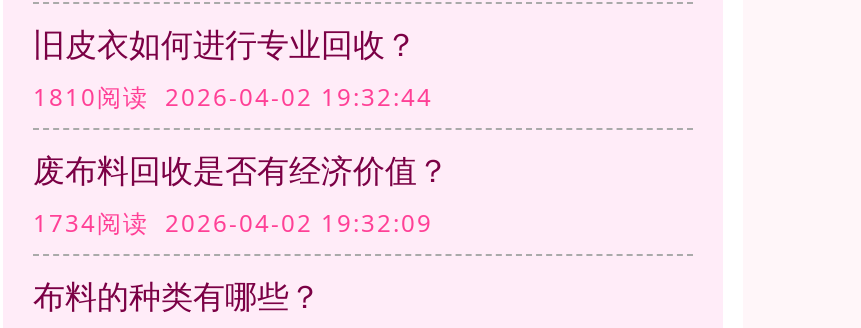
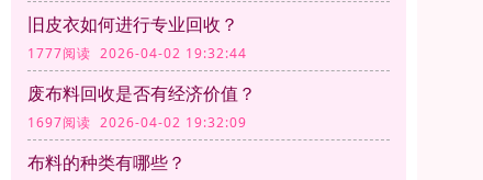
- 1810阅读 2026-04-02 19:32:44
+ 1777阅读 2026-04-02 19:32:44

- 1734阅读 2026-04-02 19:32:09
+ 1697阅读 2026-04-02 19:32:09
